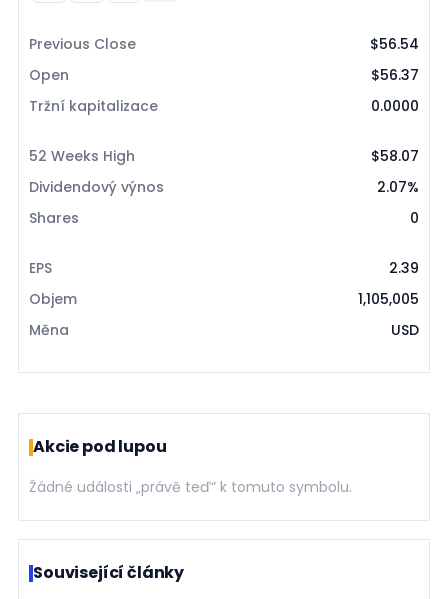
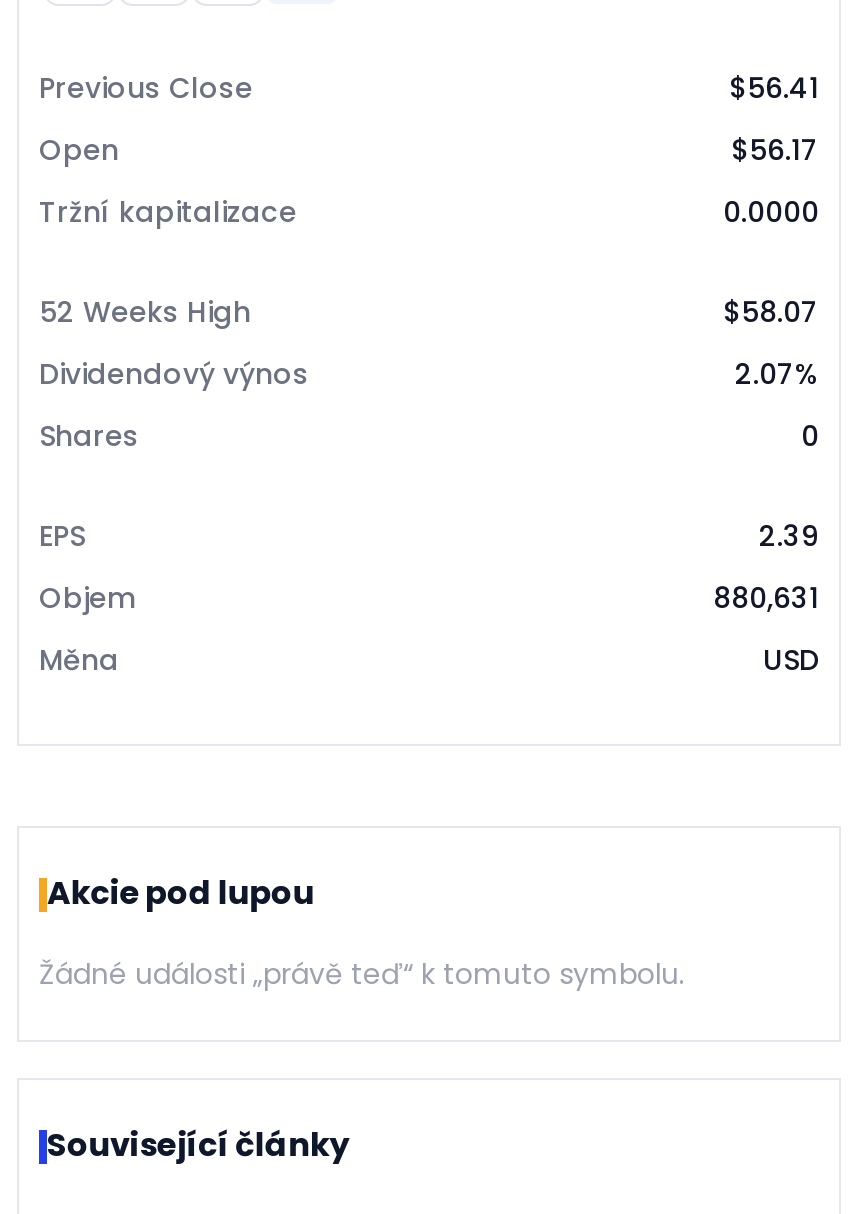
- $56.54
+ $56.41

- $56.37
+ $56.17

- 1,105,005
+ 880,631
